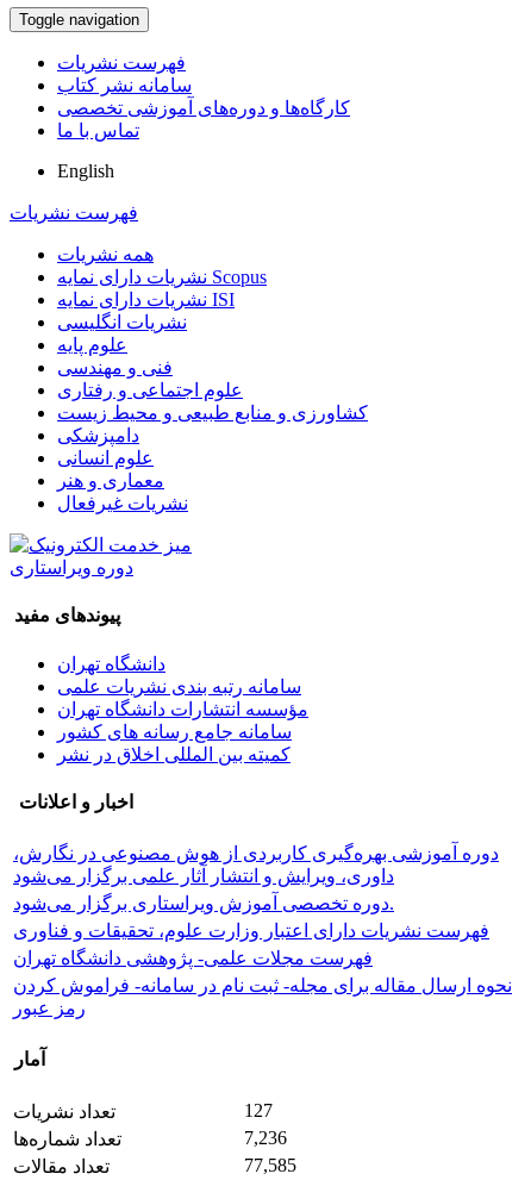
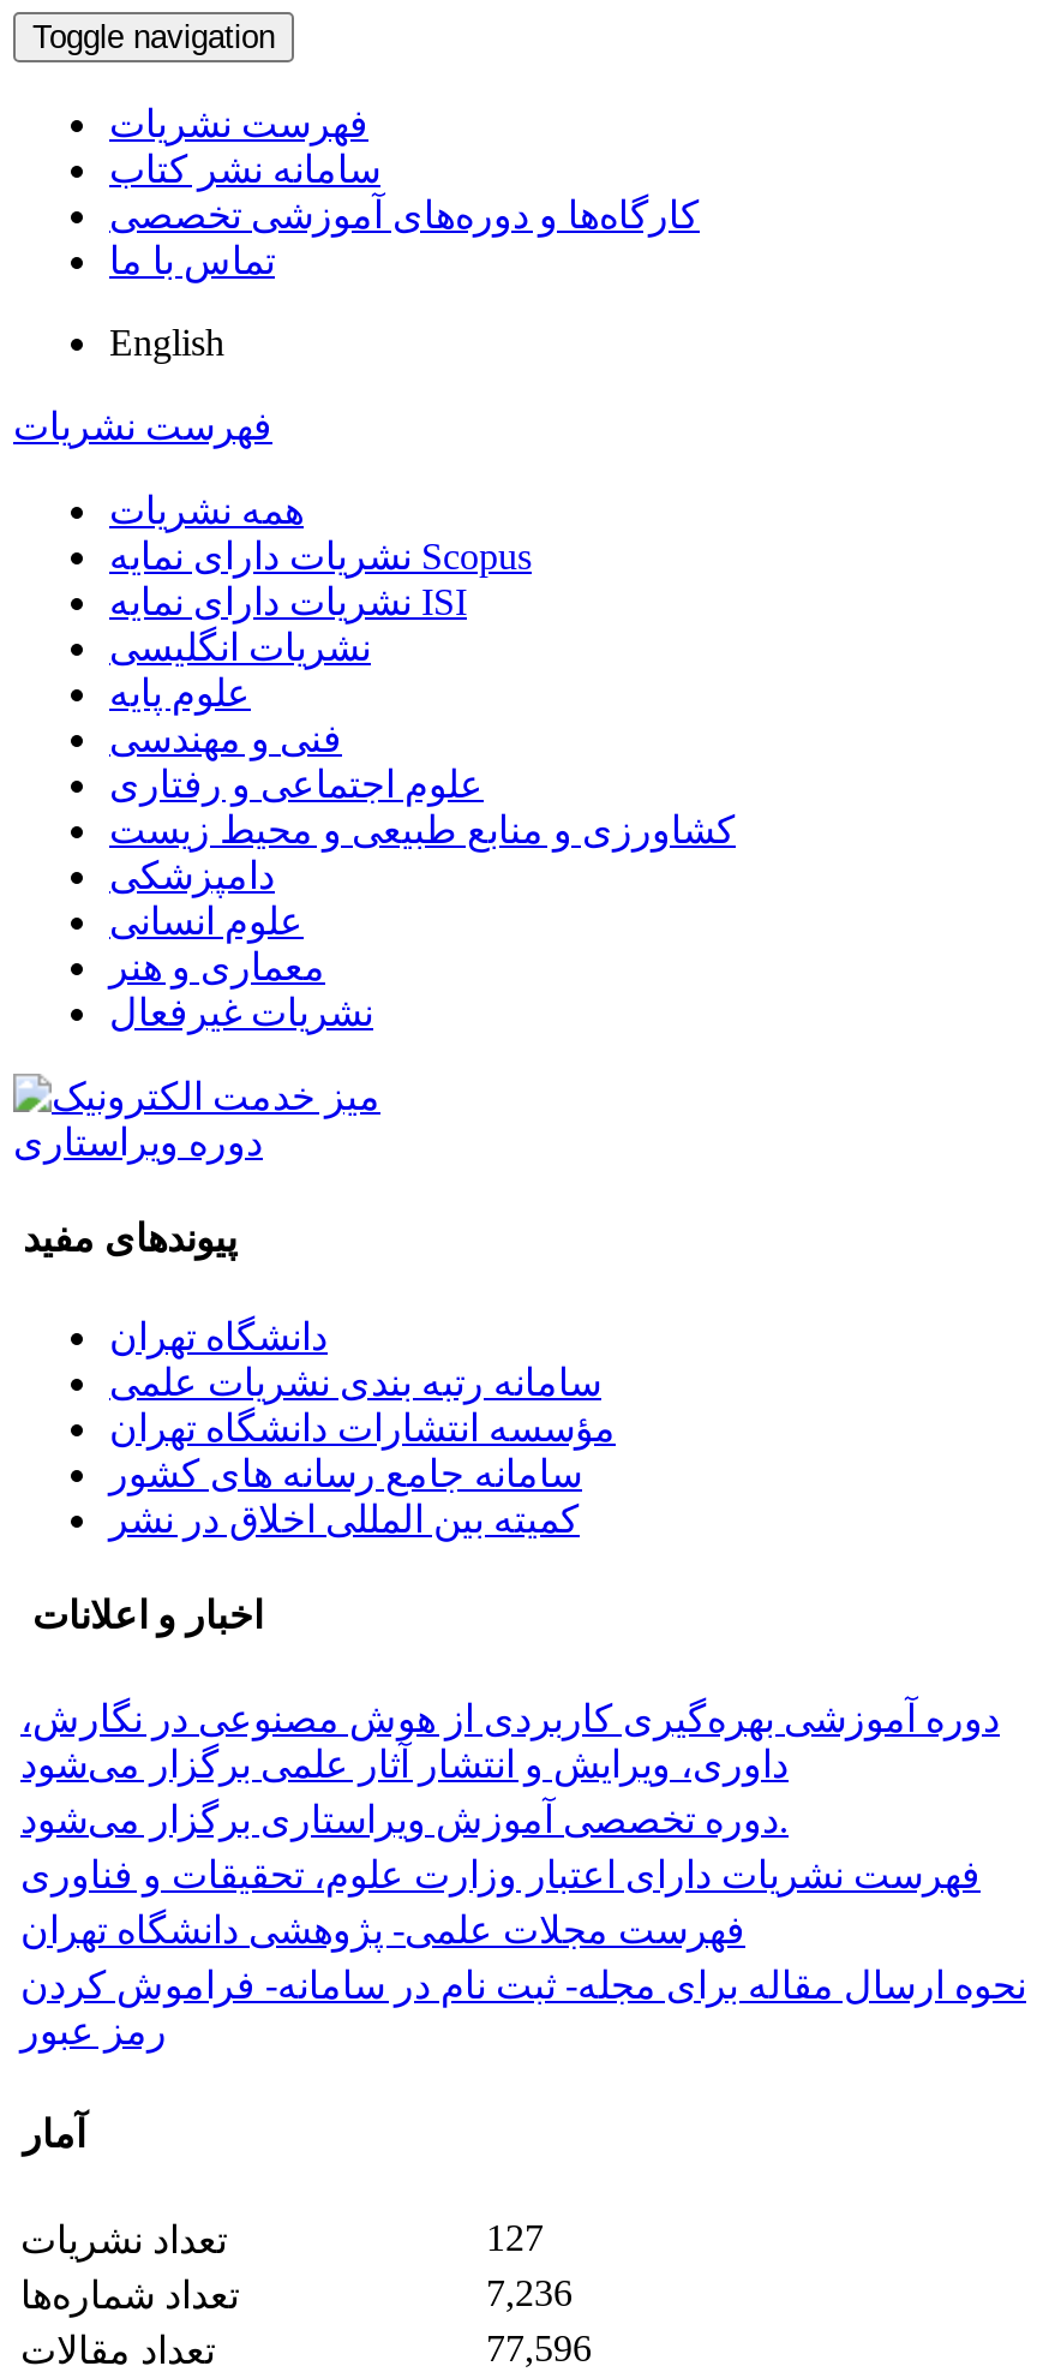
- 77,585
+ 77,596
